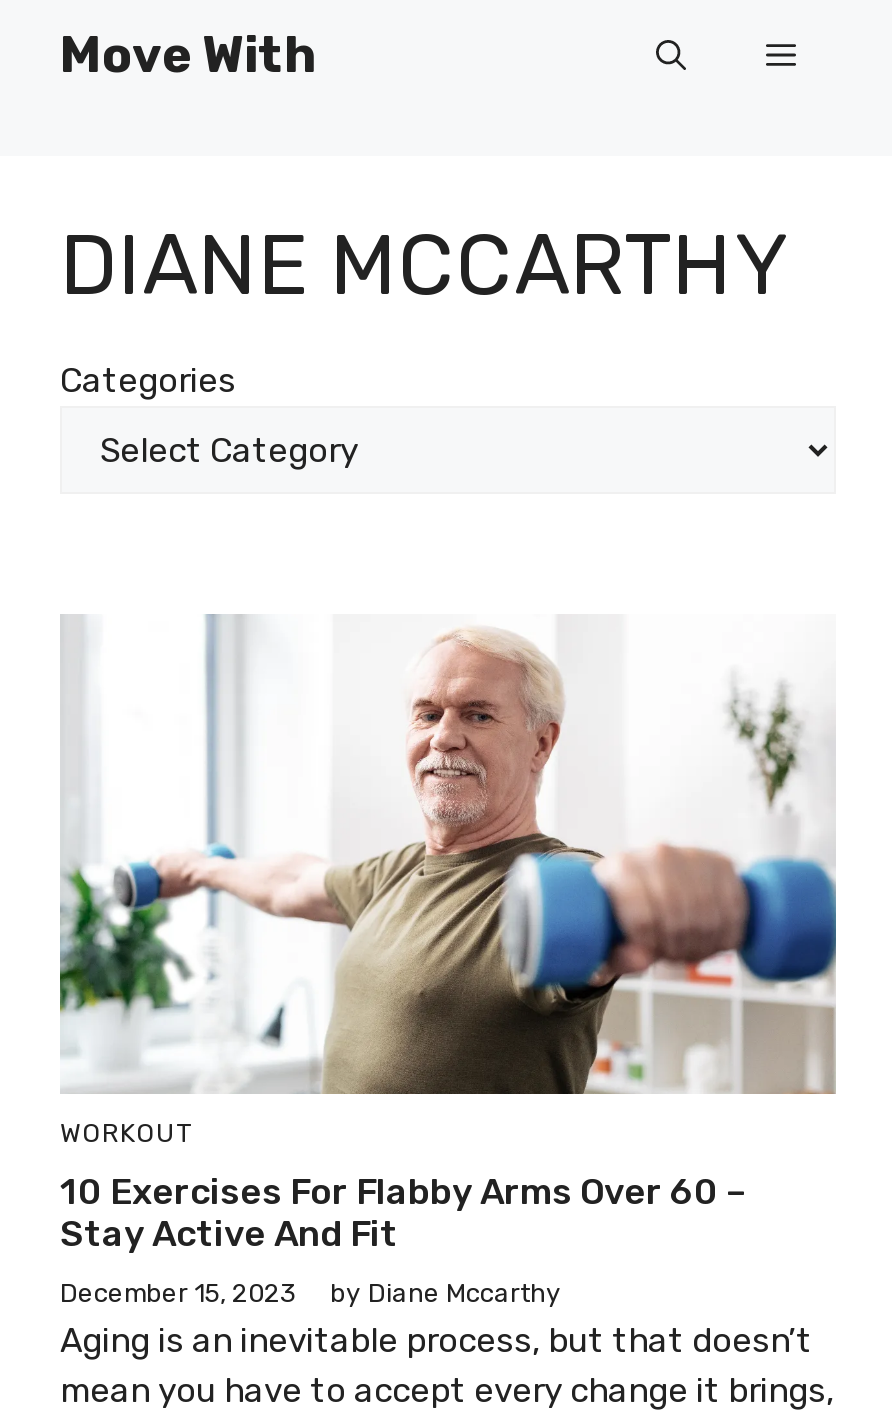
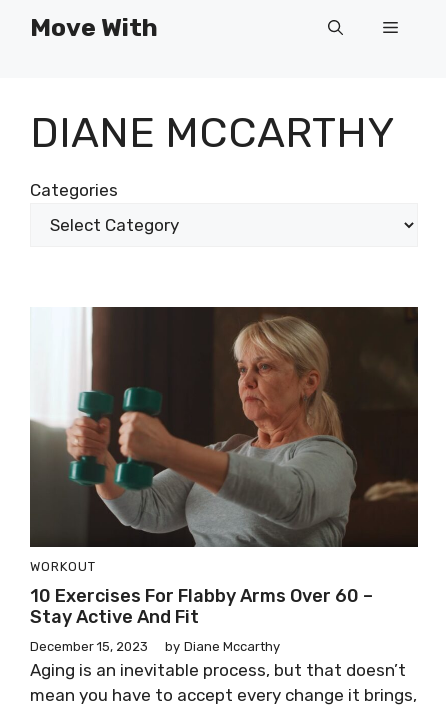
- [image]
+ [image]
